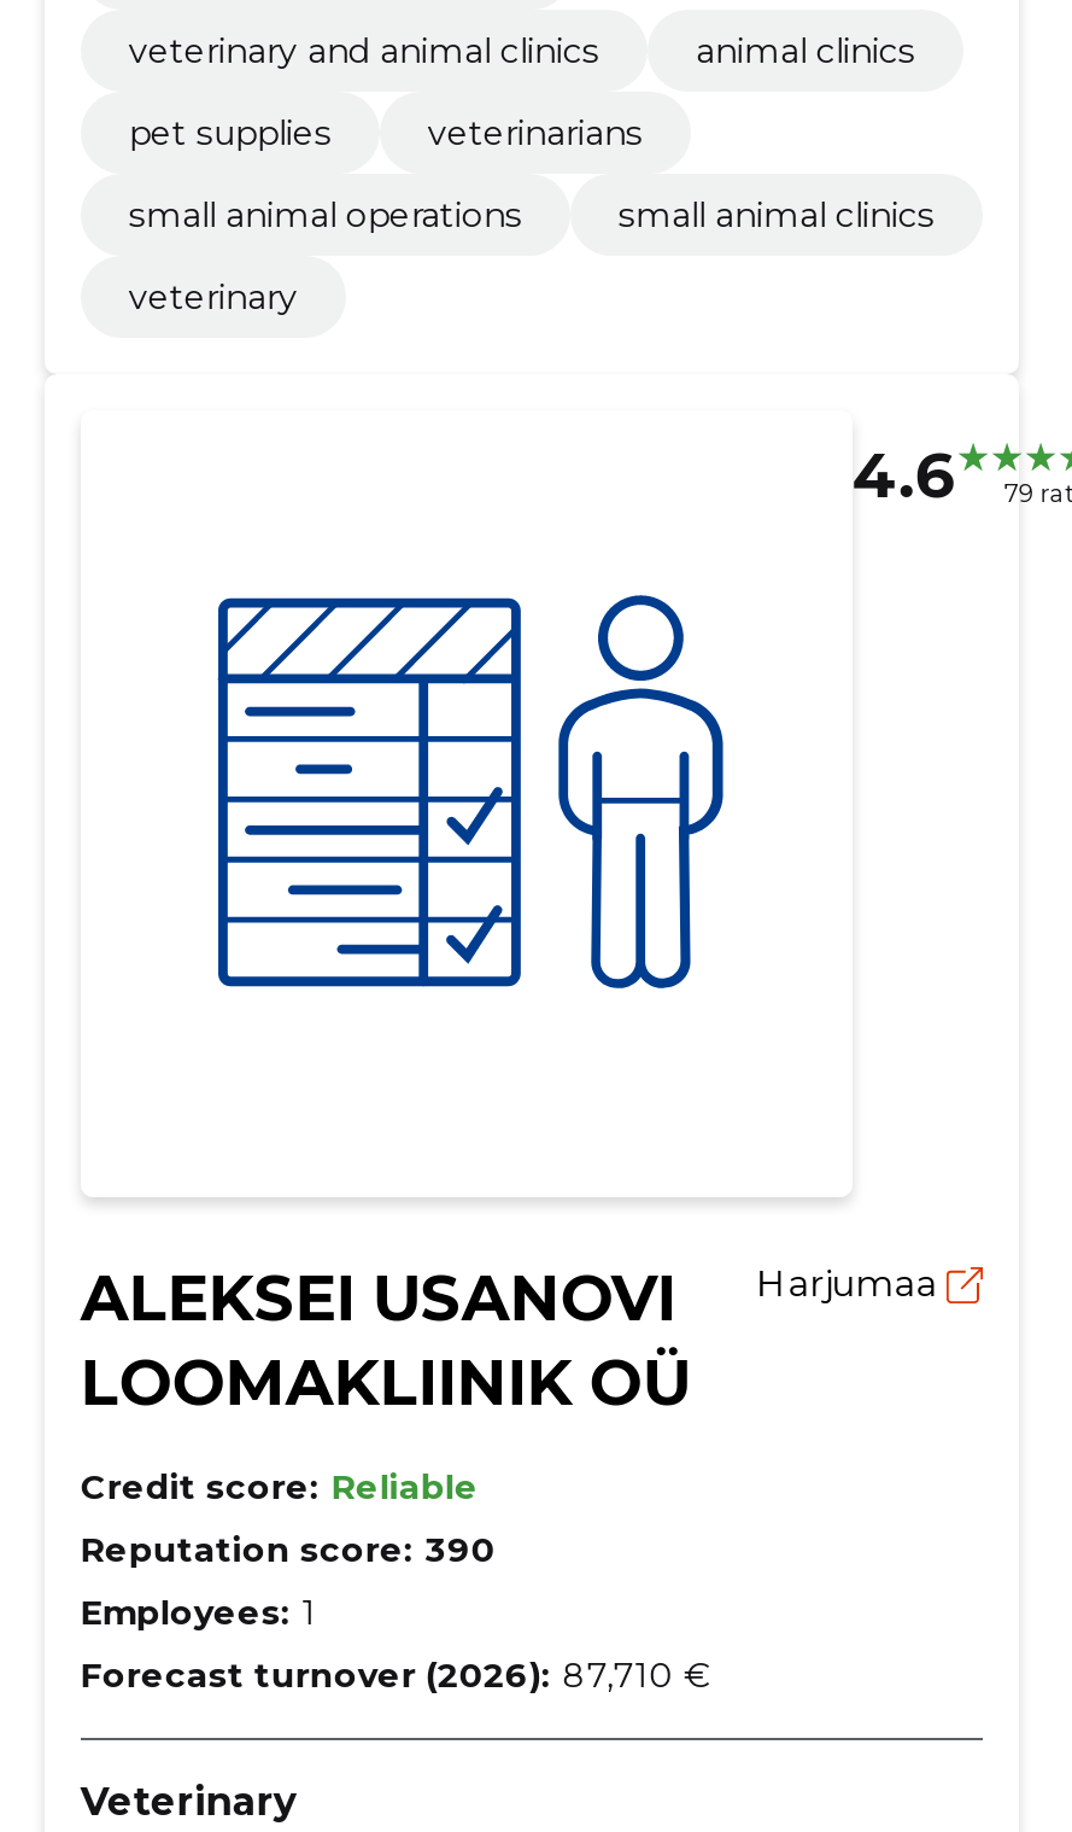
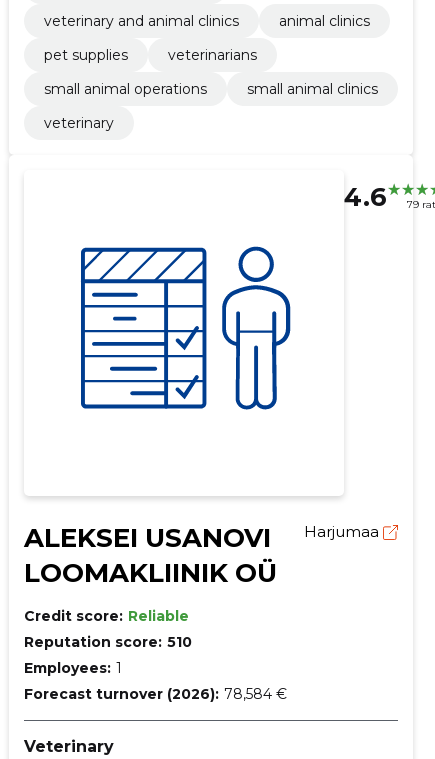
- Reputation score: 390
+ Reputation score: 510

- Forecast turnover (2026): 87,710 €
+ Forecast turnover (2026): 78,584 €
